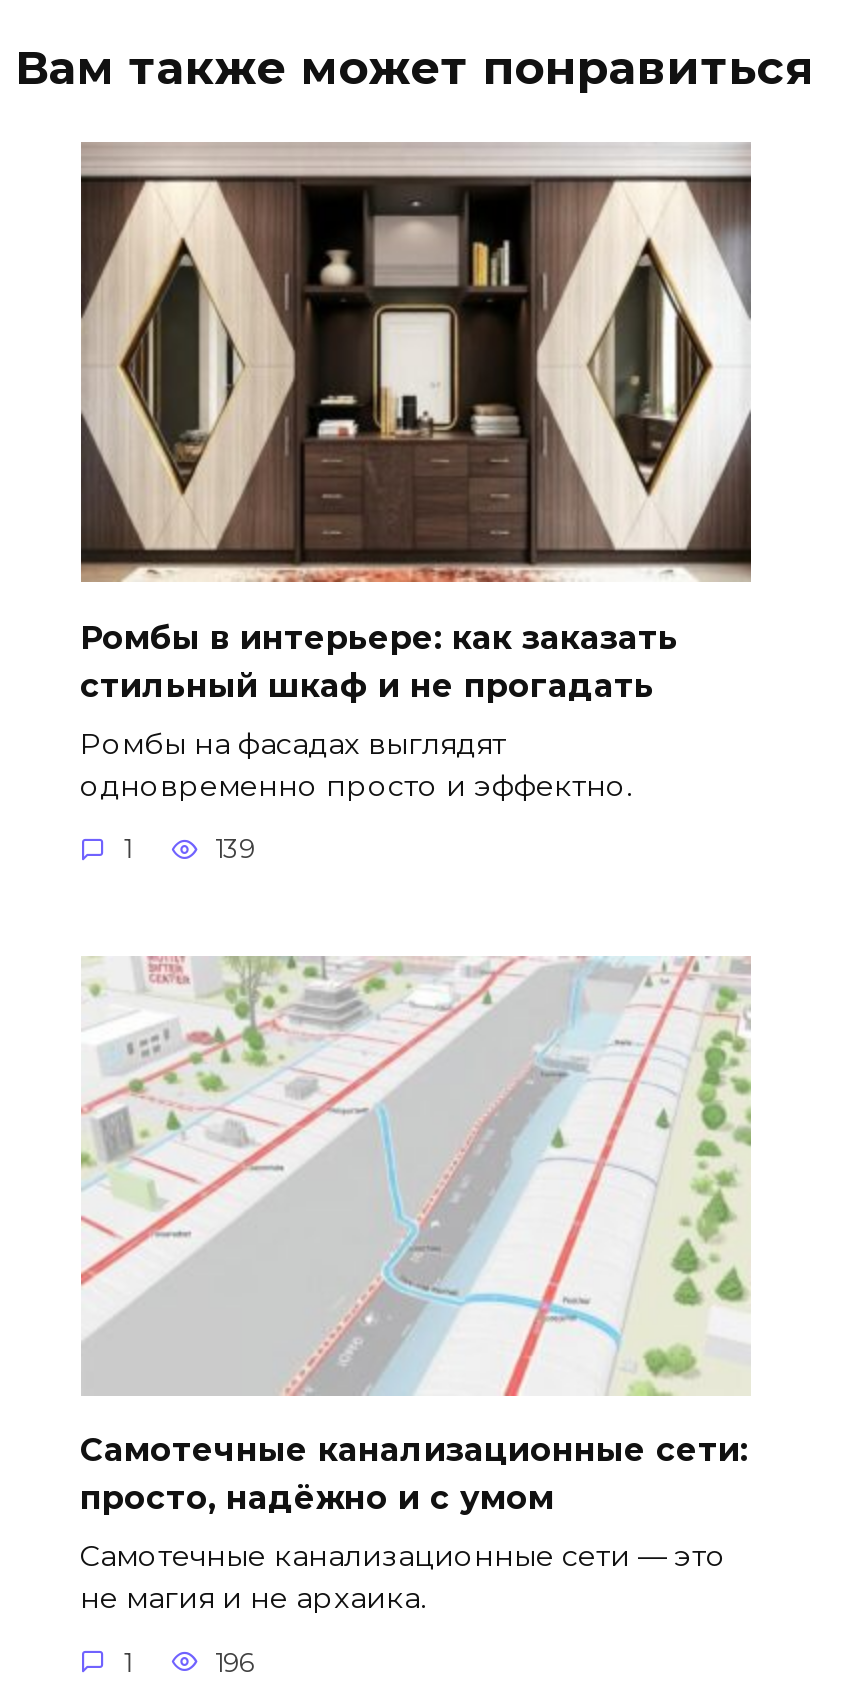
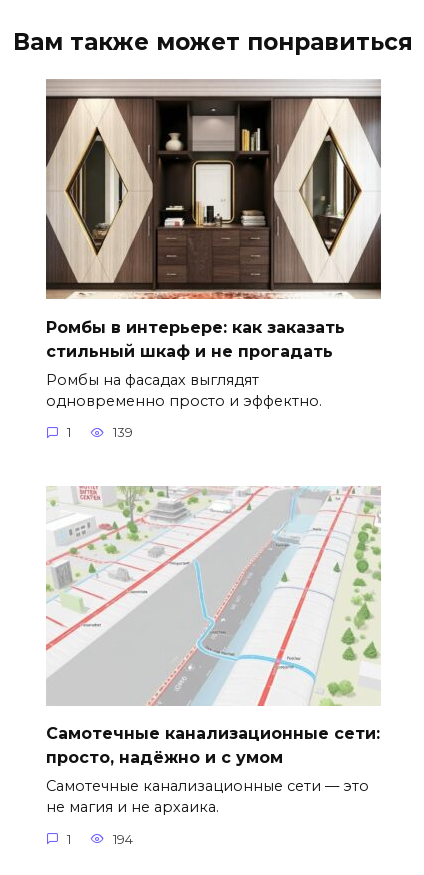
- 196
+ 194
